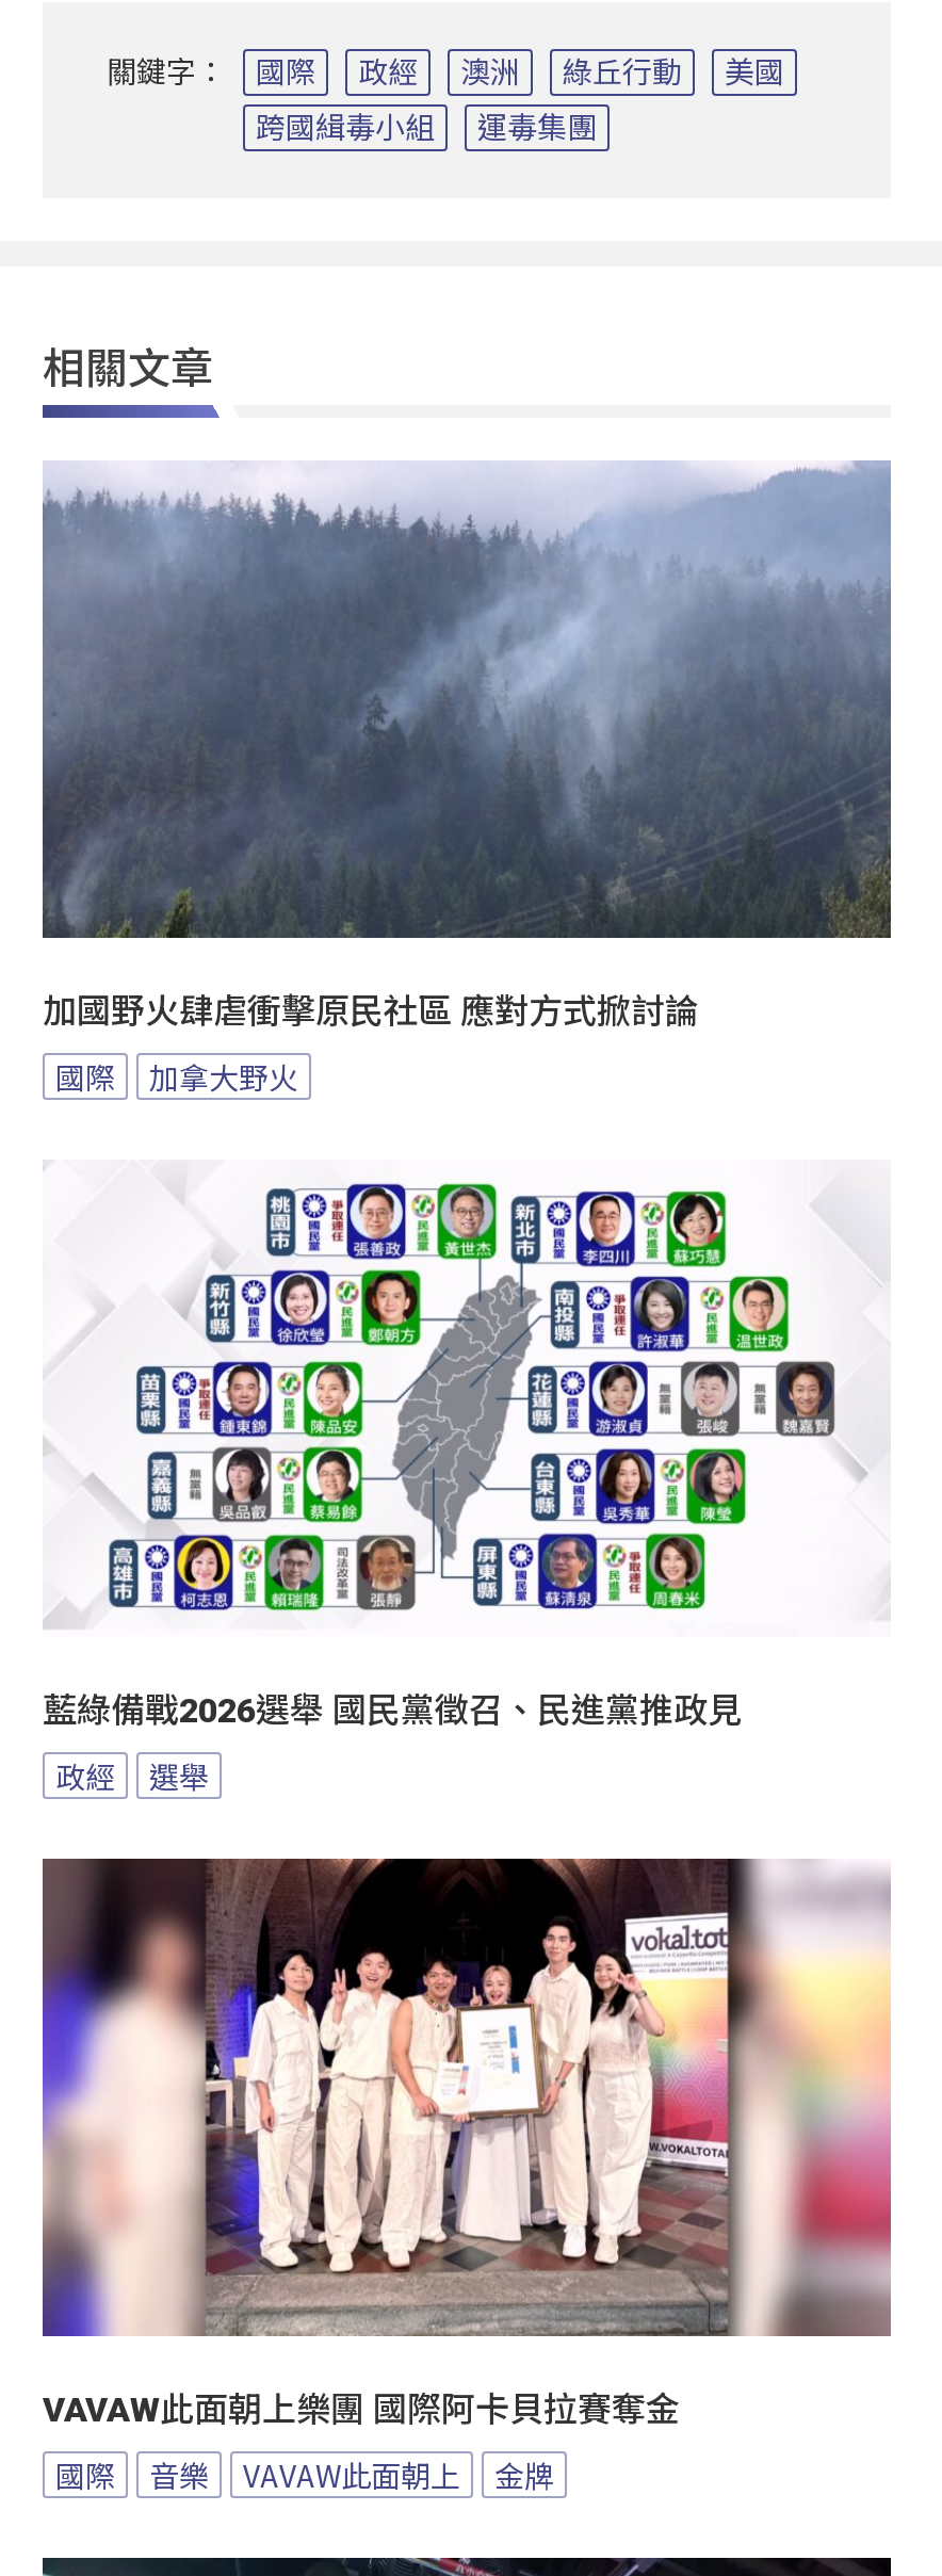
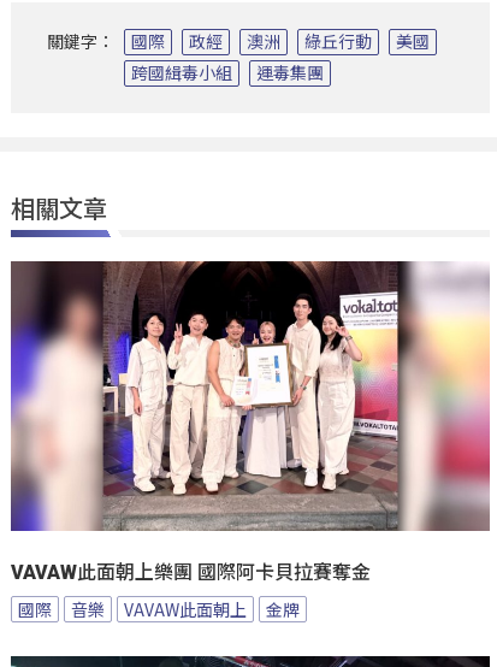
- [image]
- 加國野火肆虐衝擊原民社區 應對方式掀討論
- 國際
- 加拿大野火

- [image]
- 藍綠備戰2026選舉 國民黨徵召、民進黨推政見
- 政經
- 選舉
